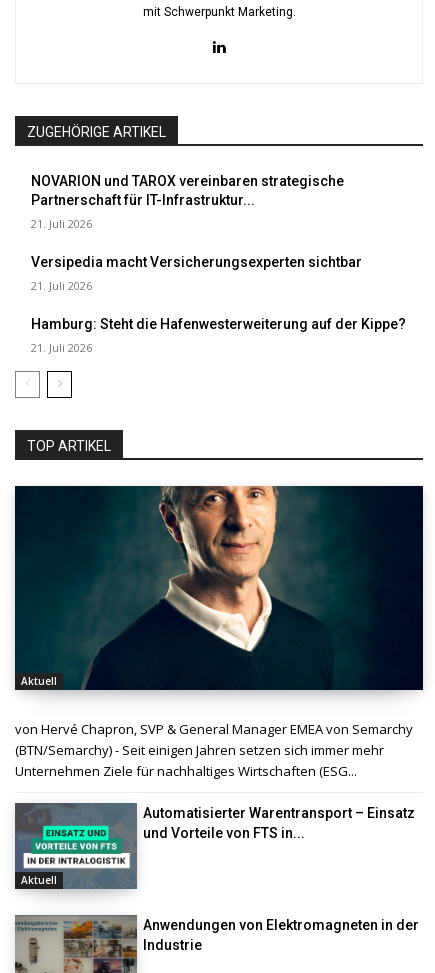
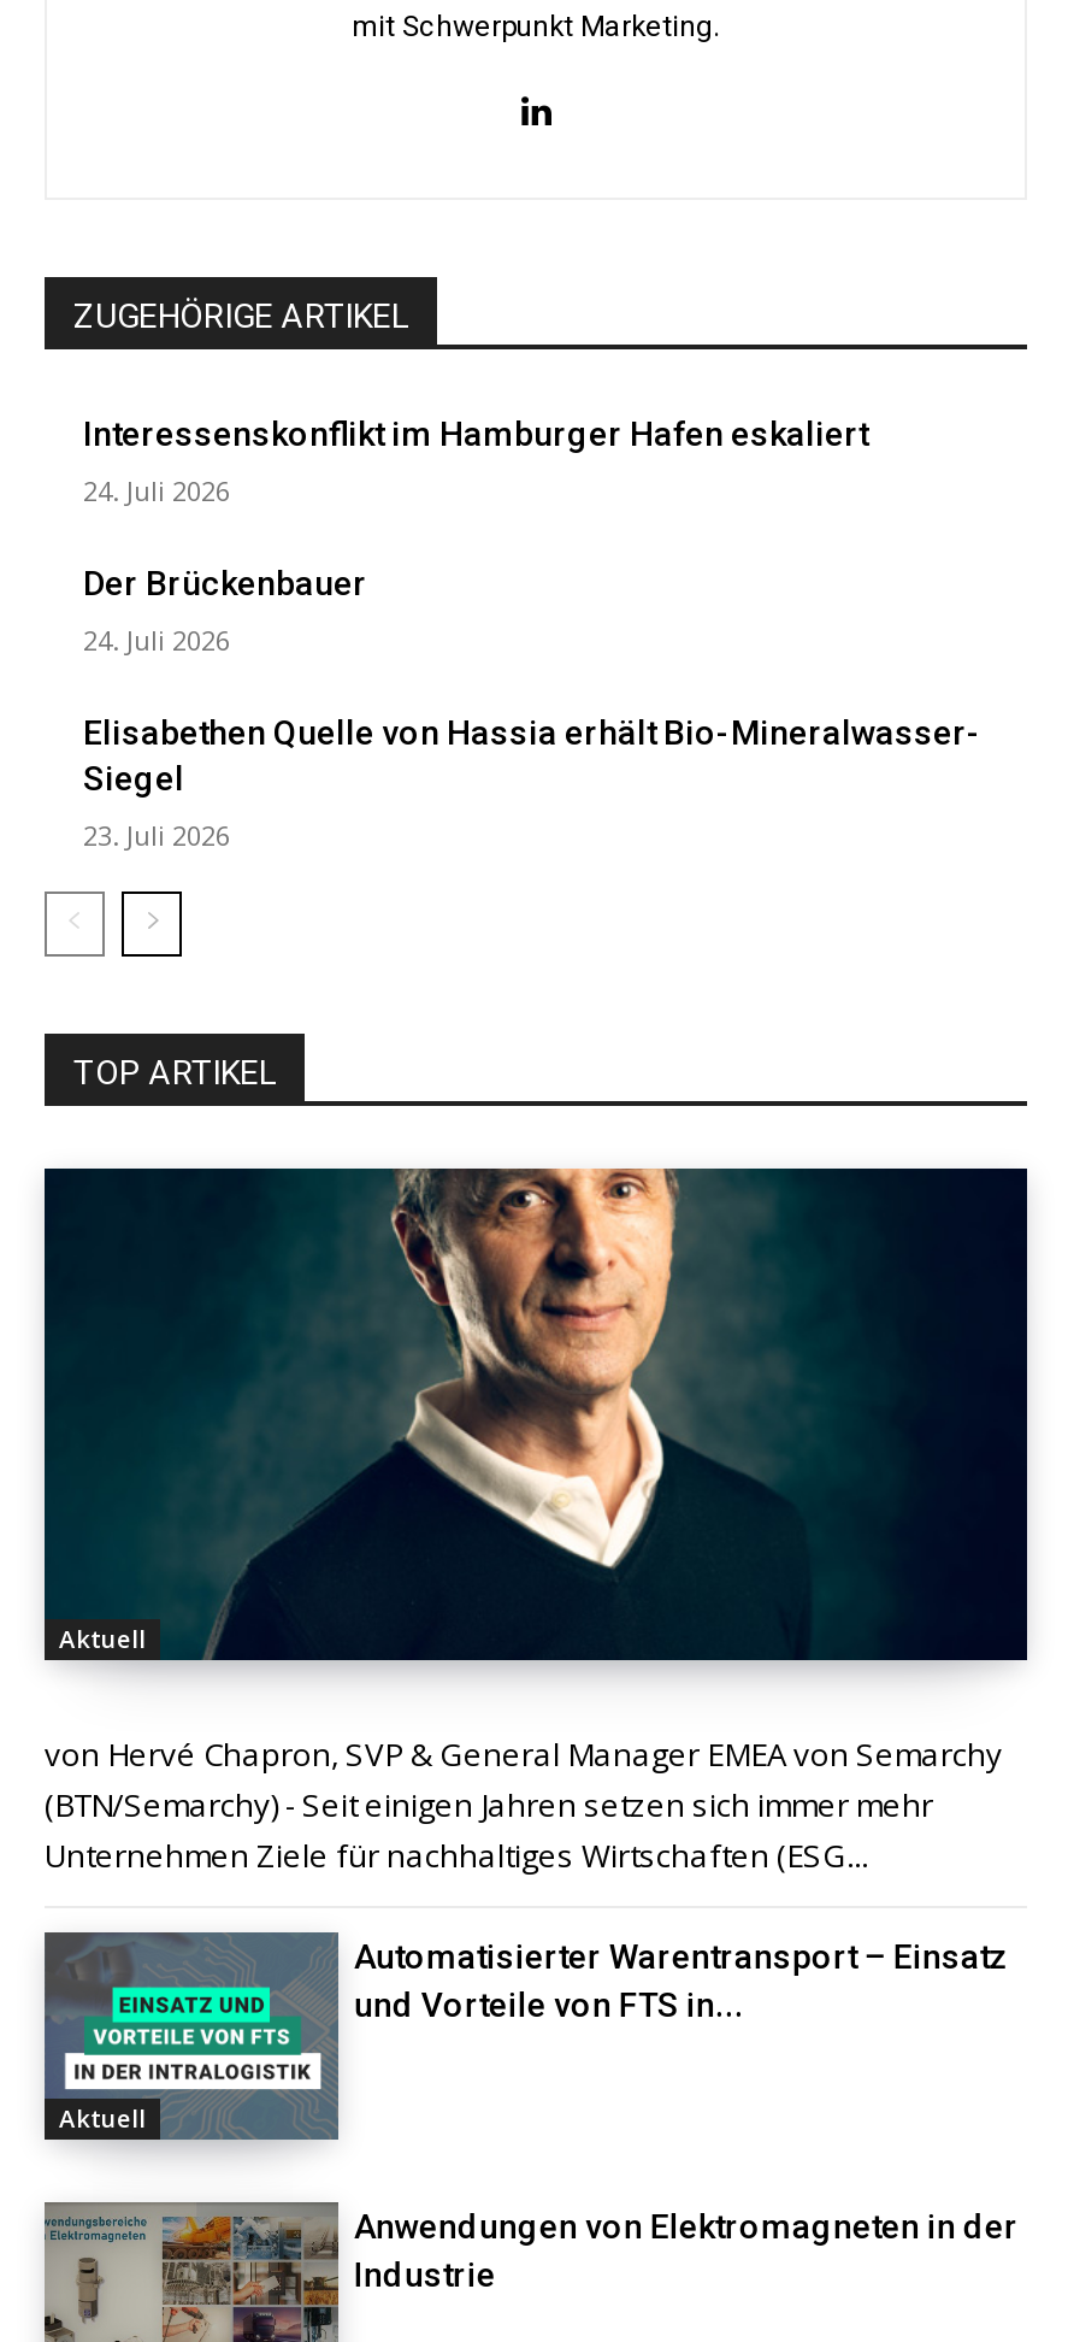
- NOVARION und TAROX vereinbaren strategische
- Partnerschaft für IT-Infrastruktur...
+ Interessenskonflikt im Hamburger Hafen eskaliert

- 21. Juli 2026
+ 24. Juli 2026

- Versipedia macht Versicherungsexperten sichtbar
+ Der Brückenbauer

- 21. Juli 2026
+ 24. Juli 2026

- Hamburg: Steht die Hafenwesterweiterung auf der Kippe?
+ Elisabethen Quelle von Hassia erhält Bio-Mineralwasser-
+ Siegel

- 21. Juli 2026
+ 23. Juli 2026
